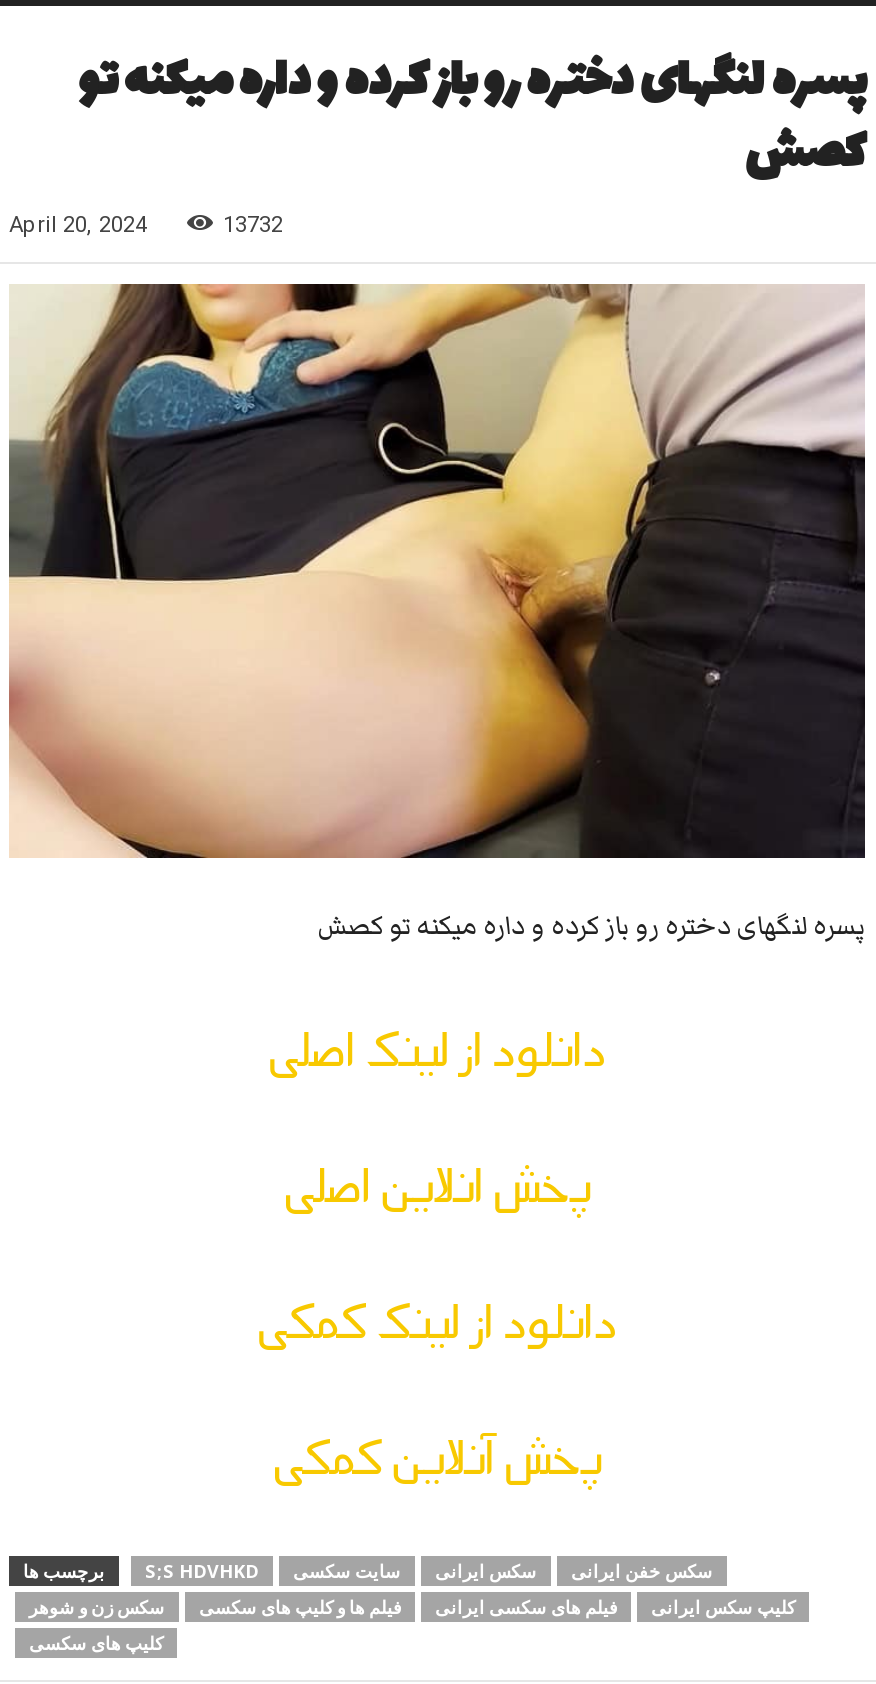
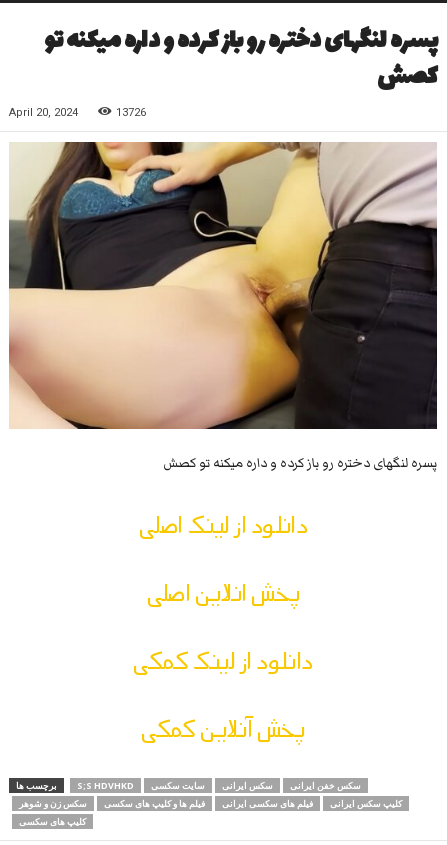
- 13732
+ 13726
